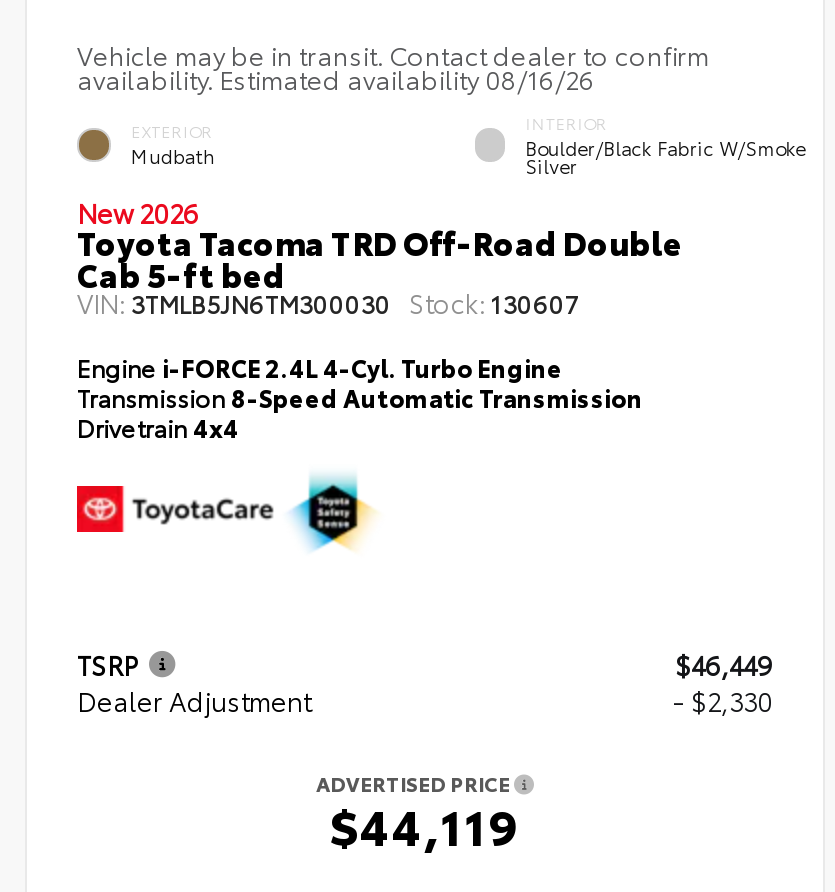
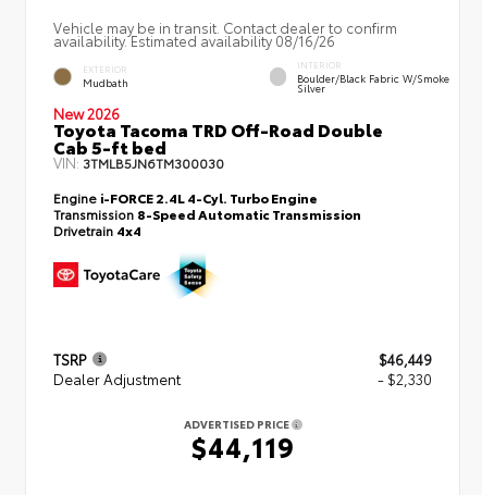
- VIN:3TMLB5JN6TM300030 Stock: 130607
+ VIN:3TMLB5JN6TM300030
